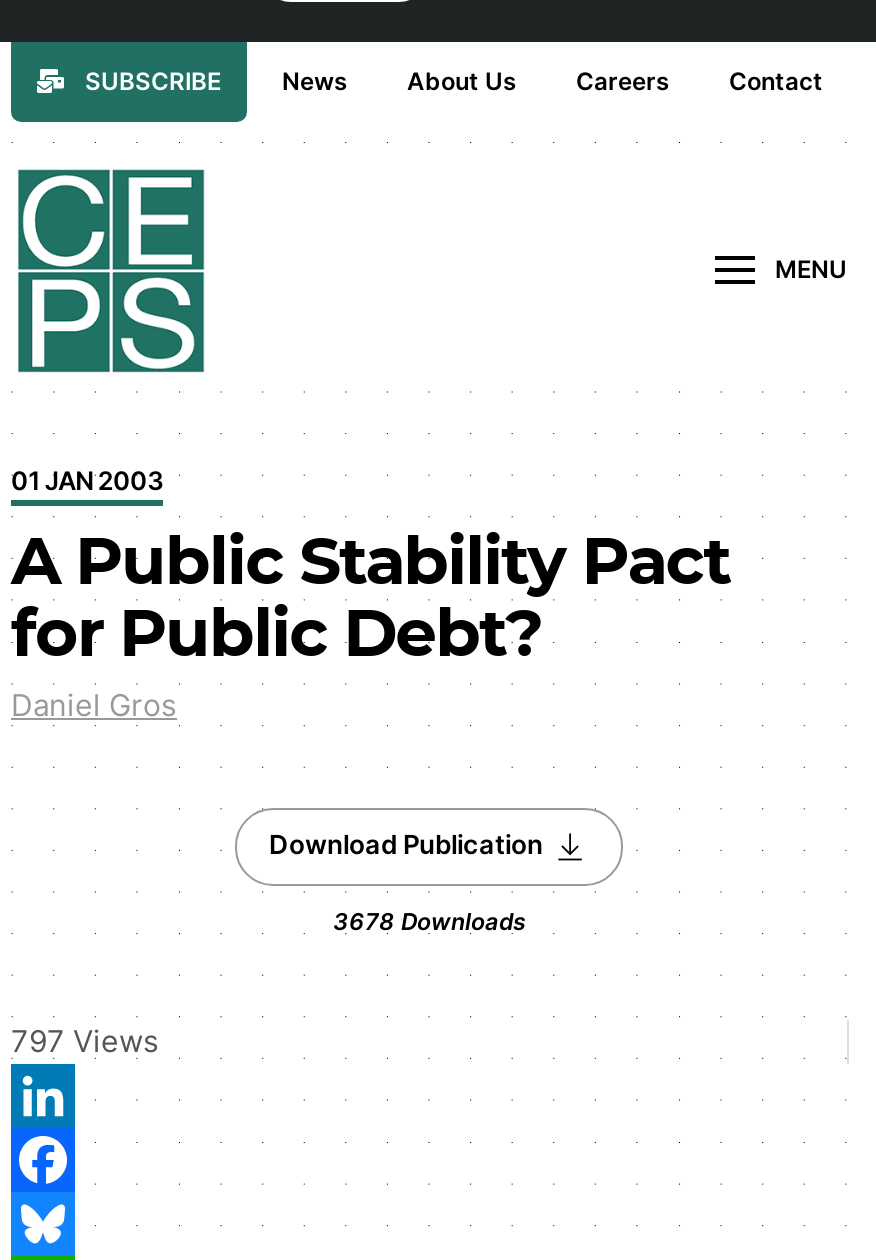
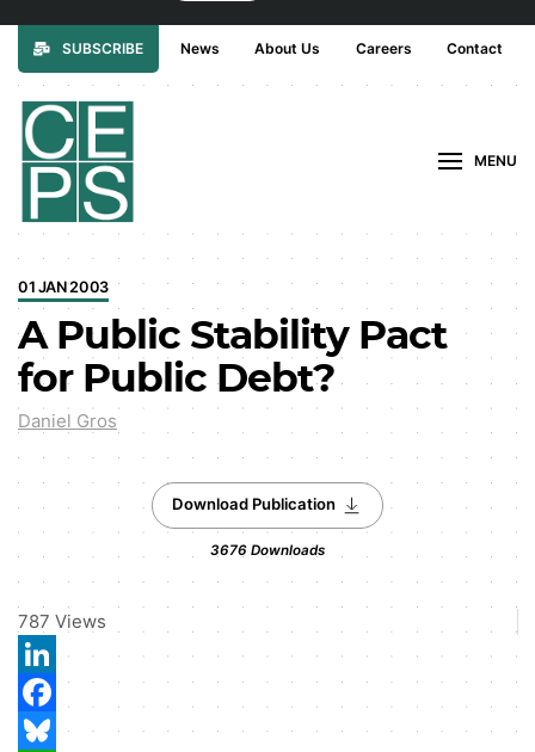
- 3678 Downloads
+ 3676 Downloads

- 797 Views
+ 787 Views
